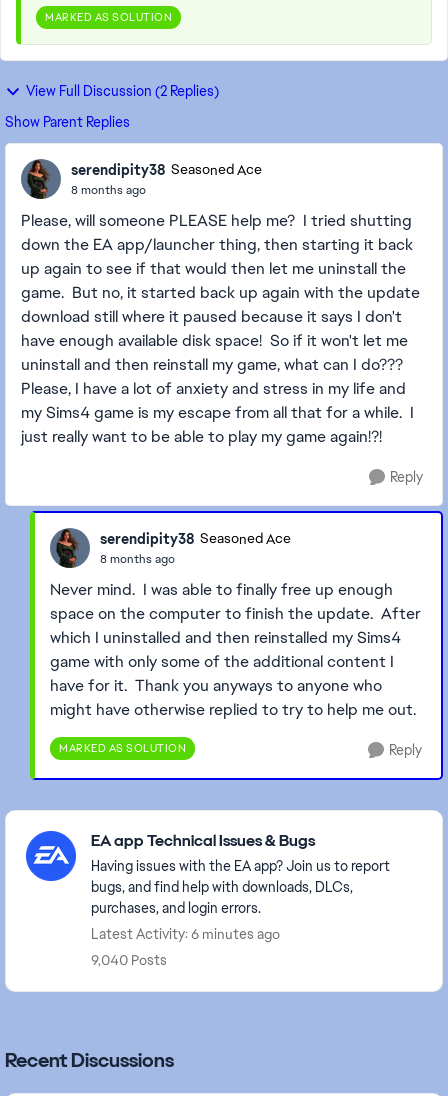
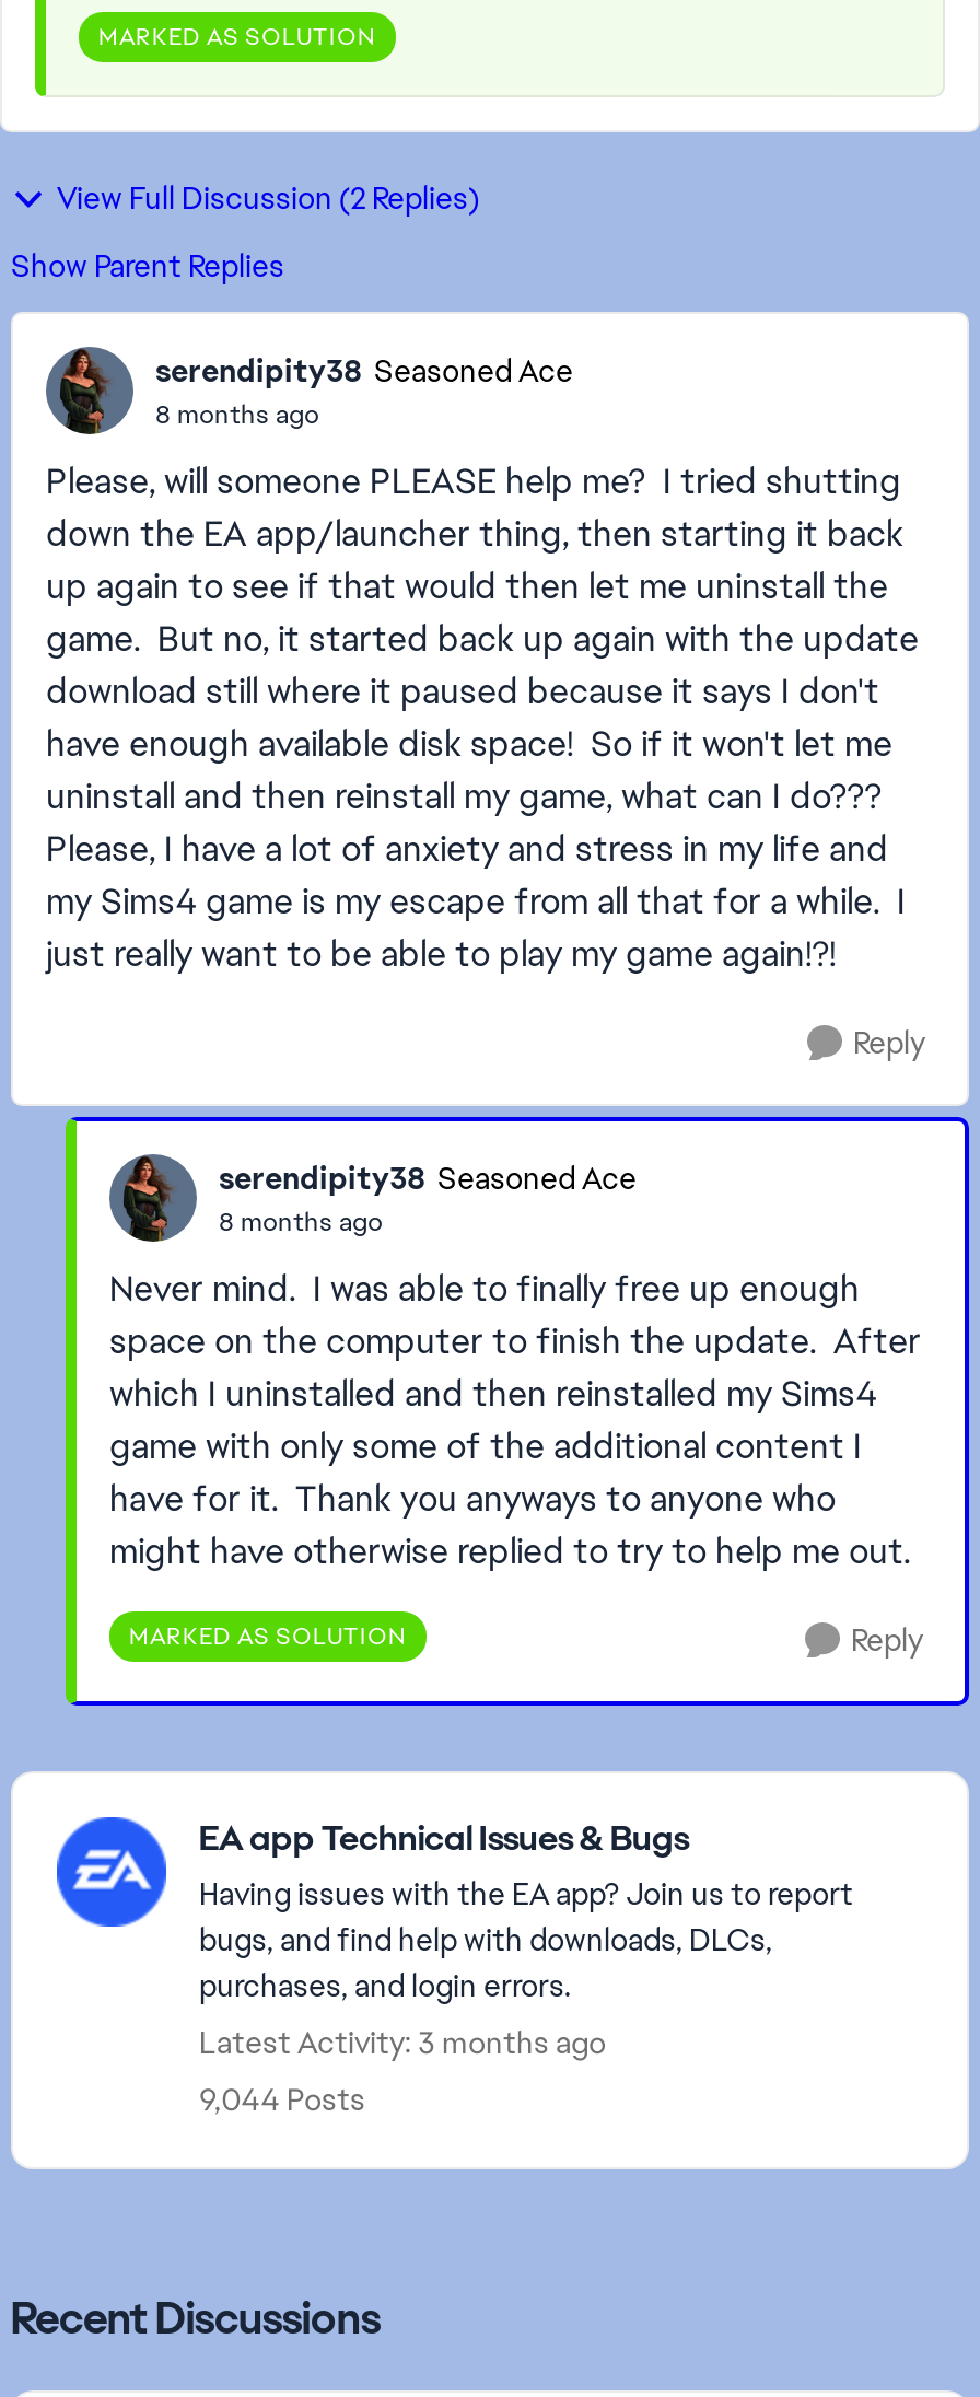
- Latest Activity: 6 minutes ago
+ Latest Activity: 3 months ago

- 9,040 Posts
+ 9,044 Posts
